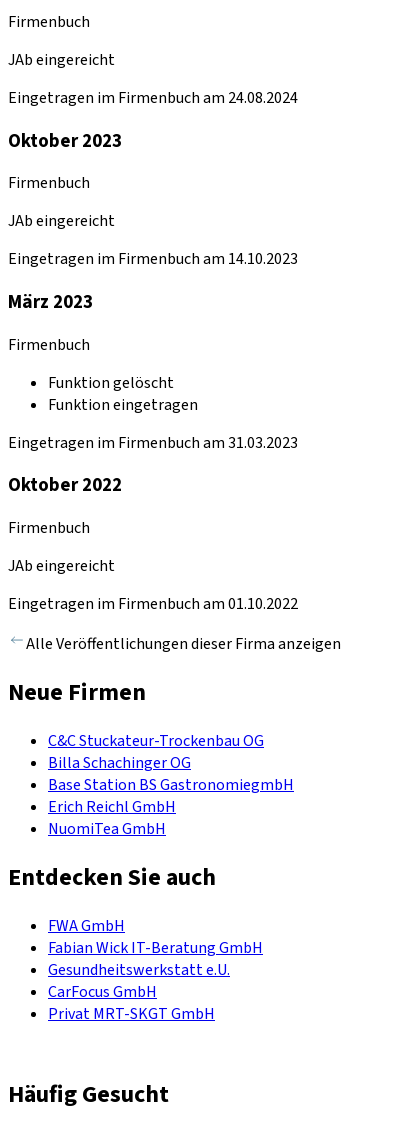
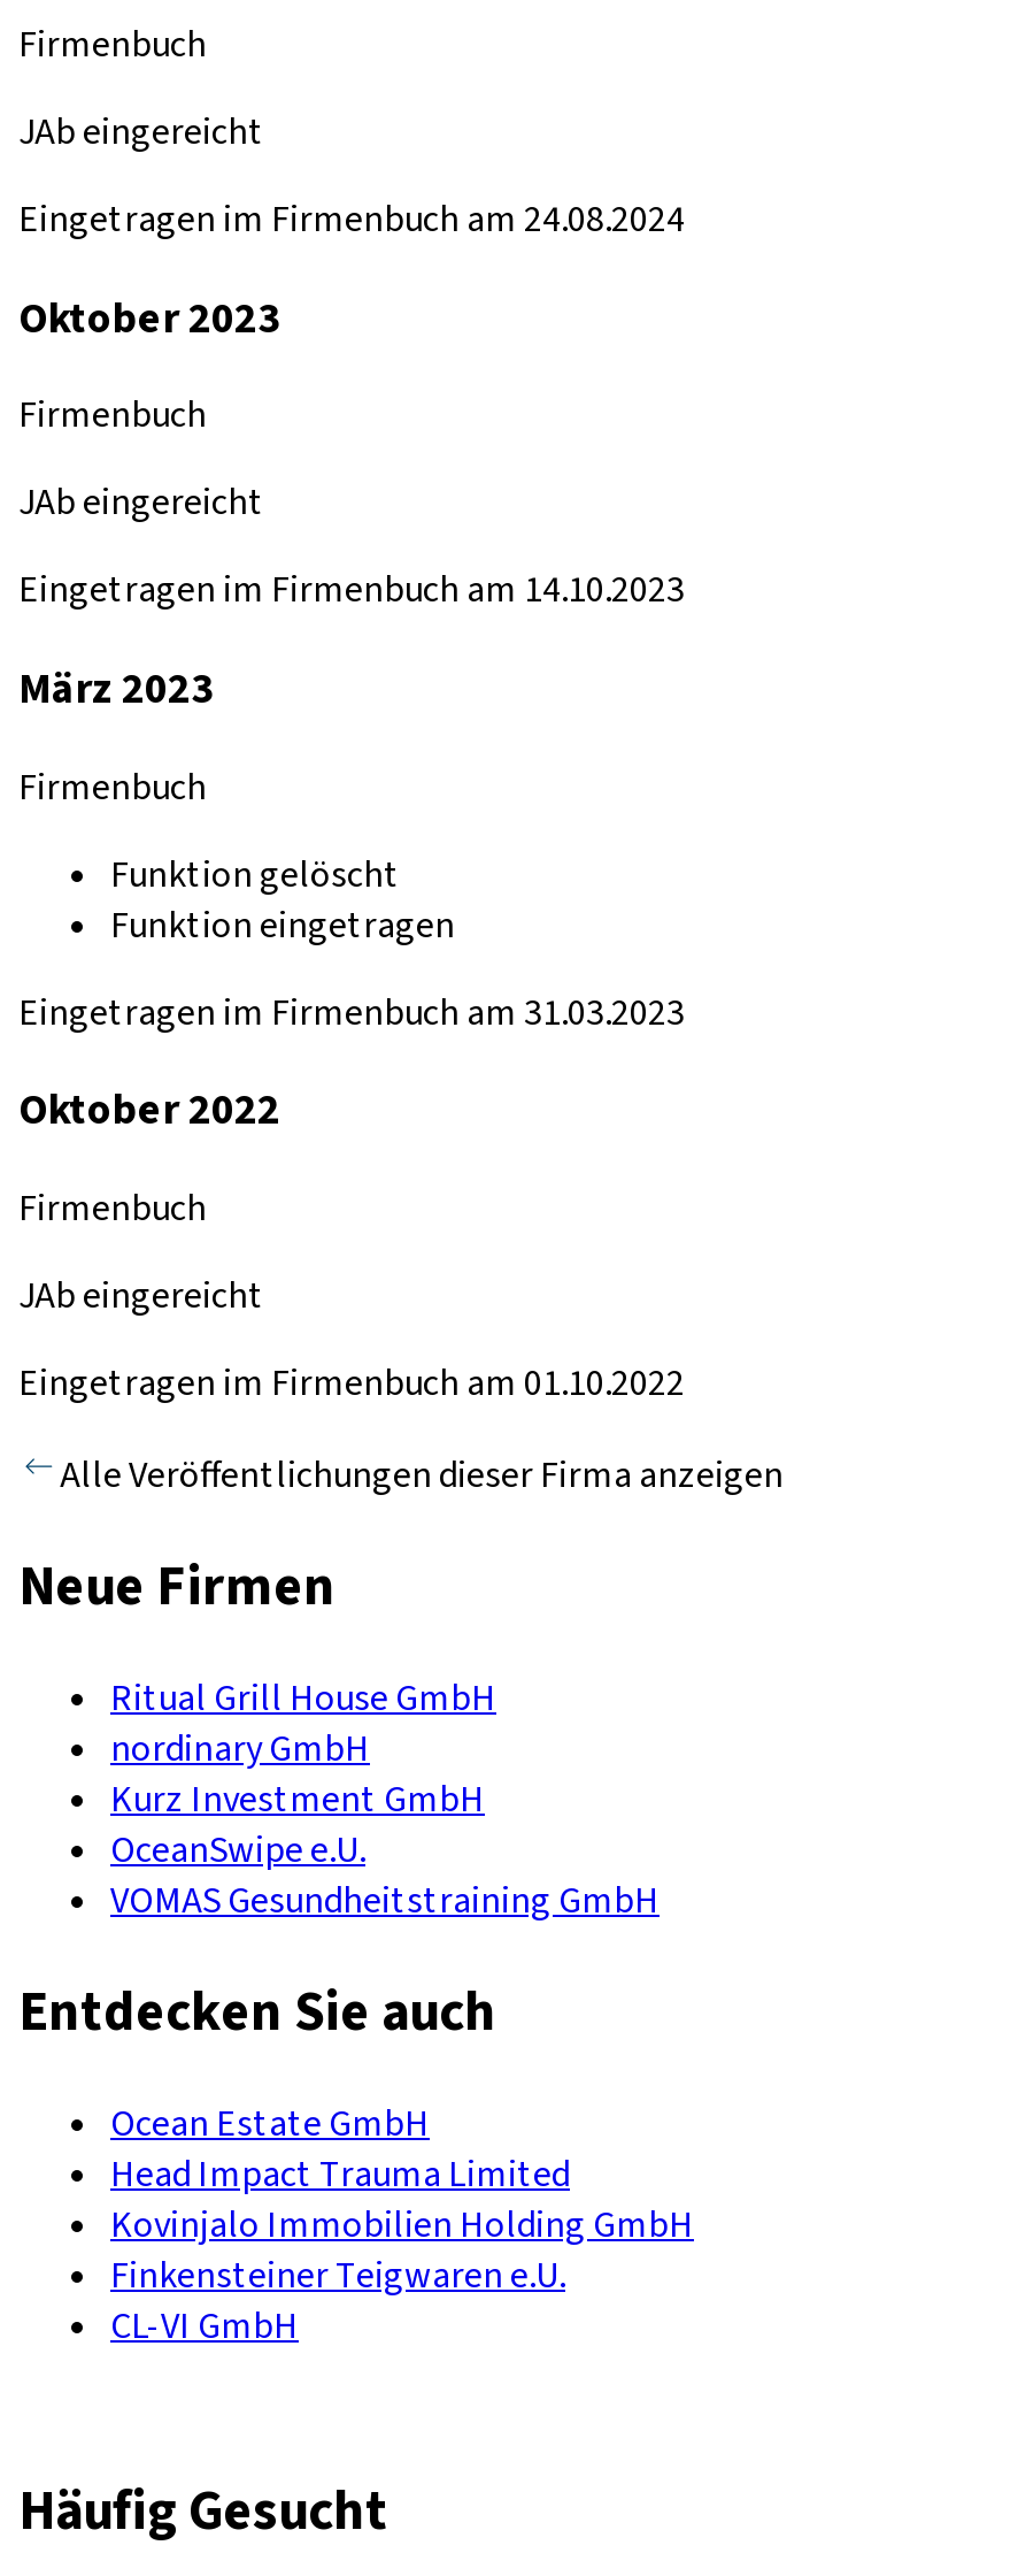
- C&C Stuckateur-Trockenbau OG
- Billa Schachinger OG
- Base Station BS GastronomiegmbH
- Erich Reichl GmbH
- NuomiTea GmbH
+ Ritual Grill House GmbH
+ nordinary GmbH
+ Kurz Investment GmbH
+ OceanSwipe e.U.
+ VOMAS Gesundheitstraining GmbH

- FWA GmbH
- Fabian Wick IT-Beratung GmbH
- Gesundheitswerkstatt e.U.
- CarFocus GmbH
- Privat MRT-SKGT GmbH
+ Ocean Estate GmbH
+ Head Impact Trauma Limited
+ Kovinjalo Immobilien Holding GmbH
+ Finkensteiner Teigwaren e.U.
+ CL-VI GmbH
